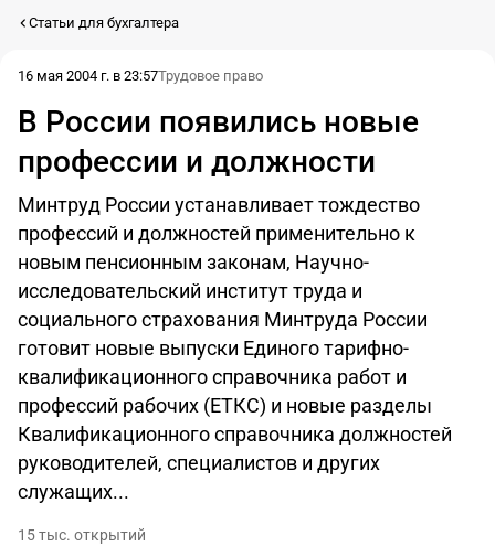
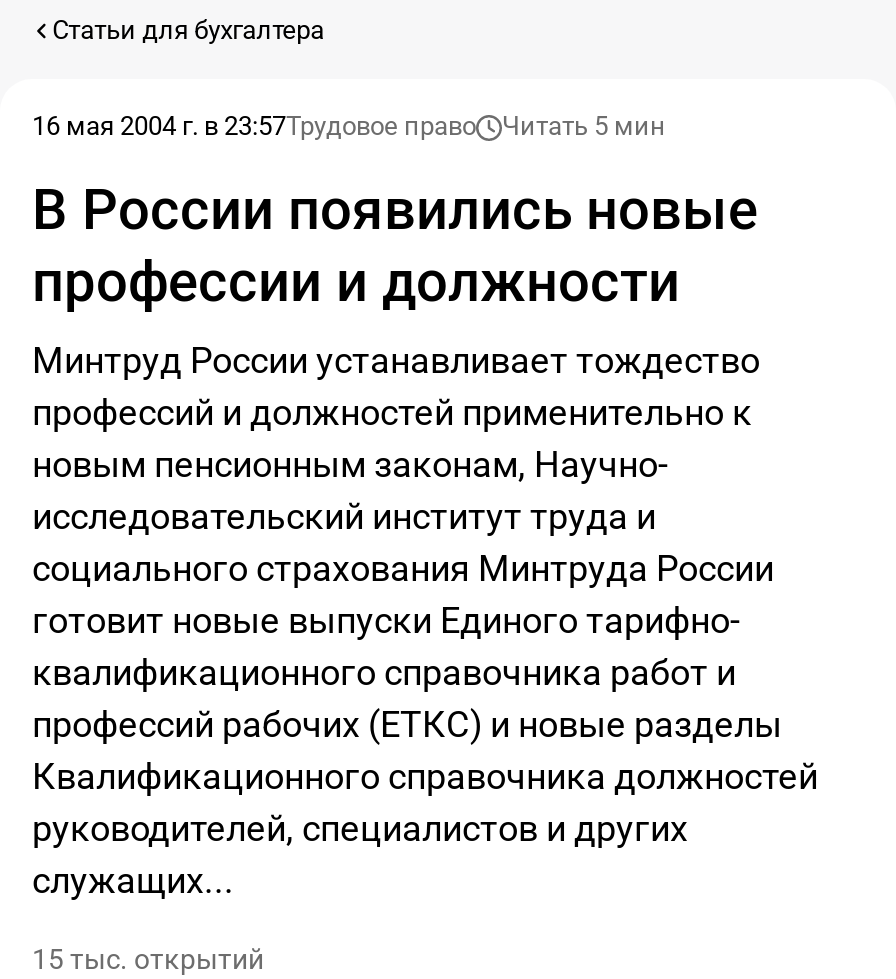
+ Читать 5 мин
